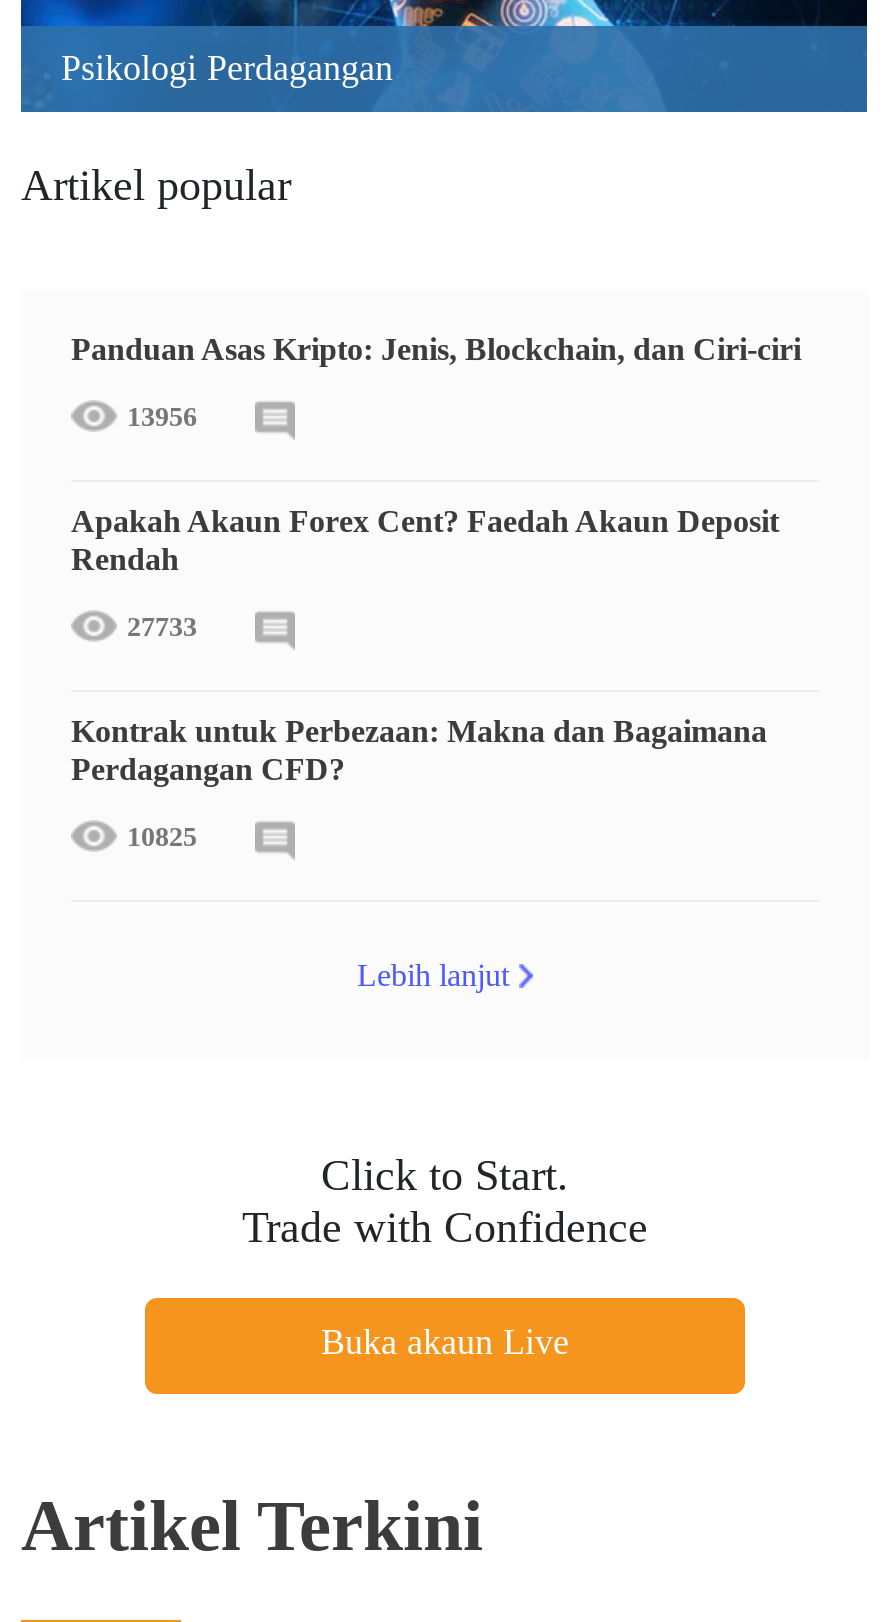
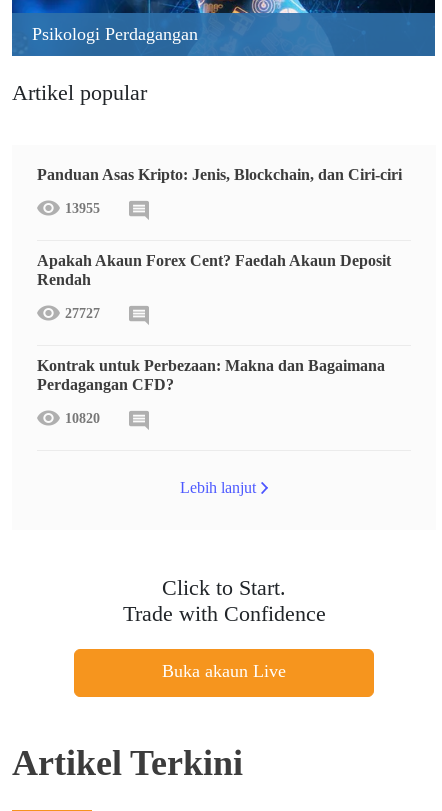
- 13956
+ 13955

- 27733
+ 27727

- 10825
+ 10820
